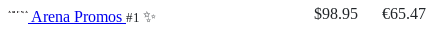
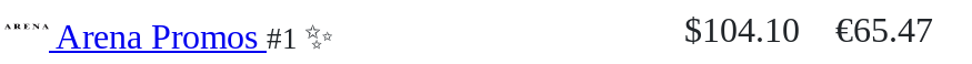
- $98.95 €65.47
+ $104.10 €65.47
